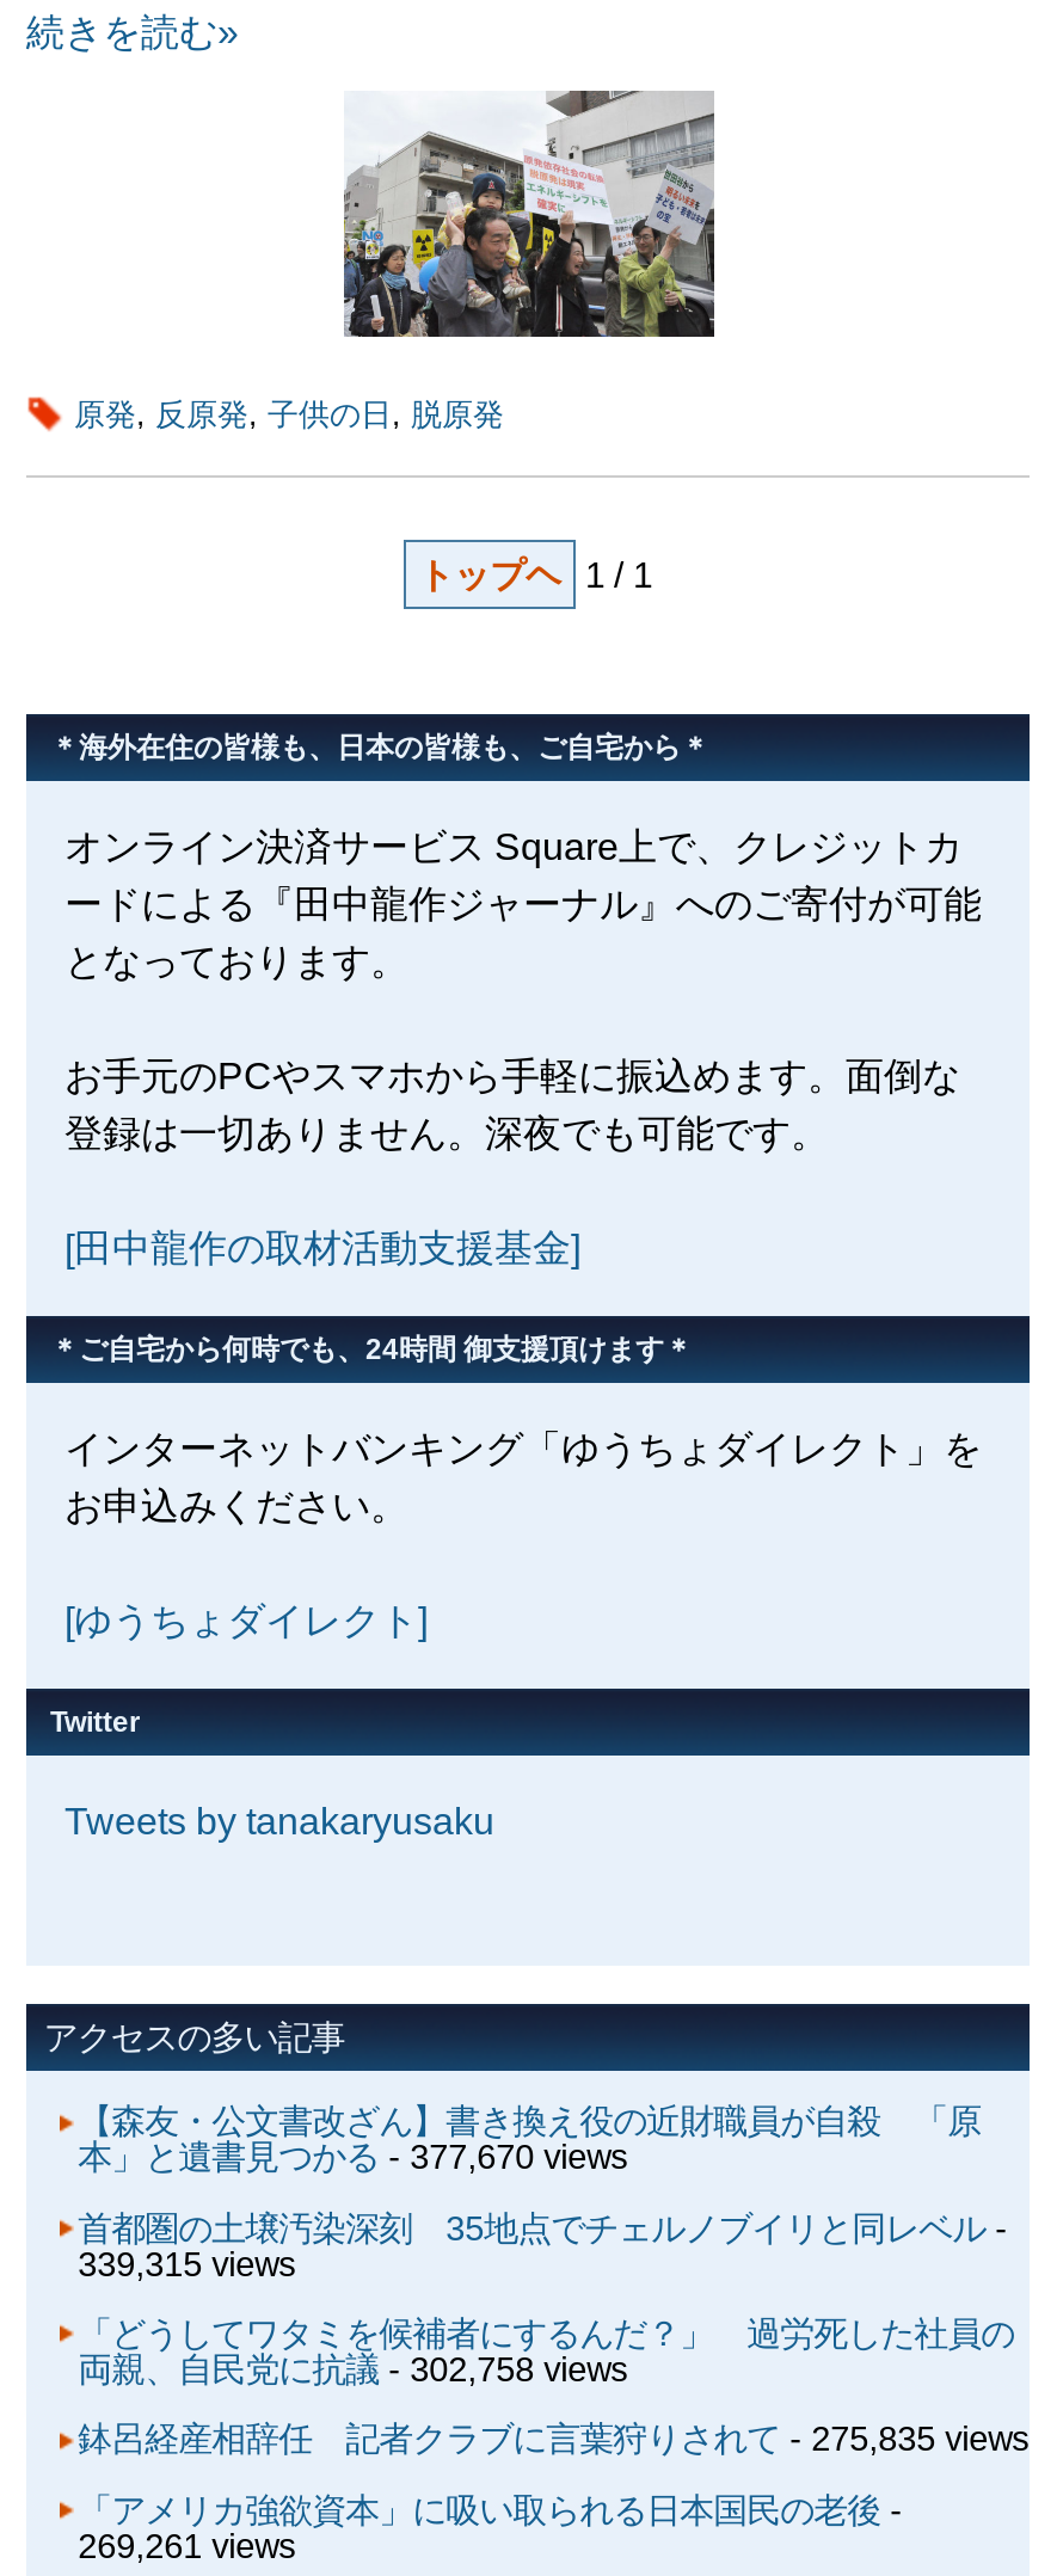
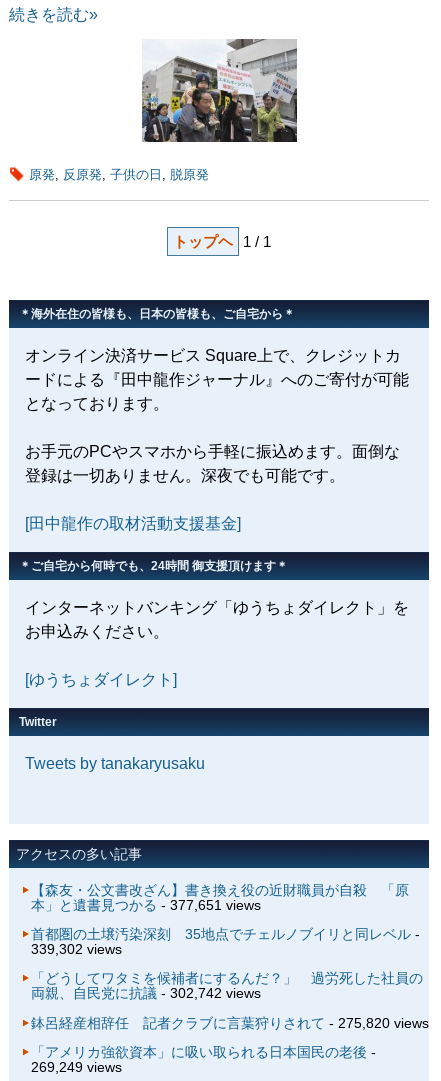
- 本」と遺書見つかる- 377,670 views
+ 本」と遺書見つかる- 377,651 views

- 339,315 views
+ 339,302 views

- 両親、自民党に抗議- 302,758 views
+ 両親、自民党に抗議- 302,742 views

- 鉢呂経産相辞任 記者クラブに言葉狩りされて- 275,835 views
+ 鉢呂経産相辞任 記者クラブに言葉狩りされて- 275,820 views

- 269,261 views
+ 269,249 views
